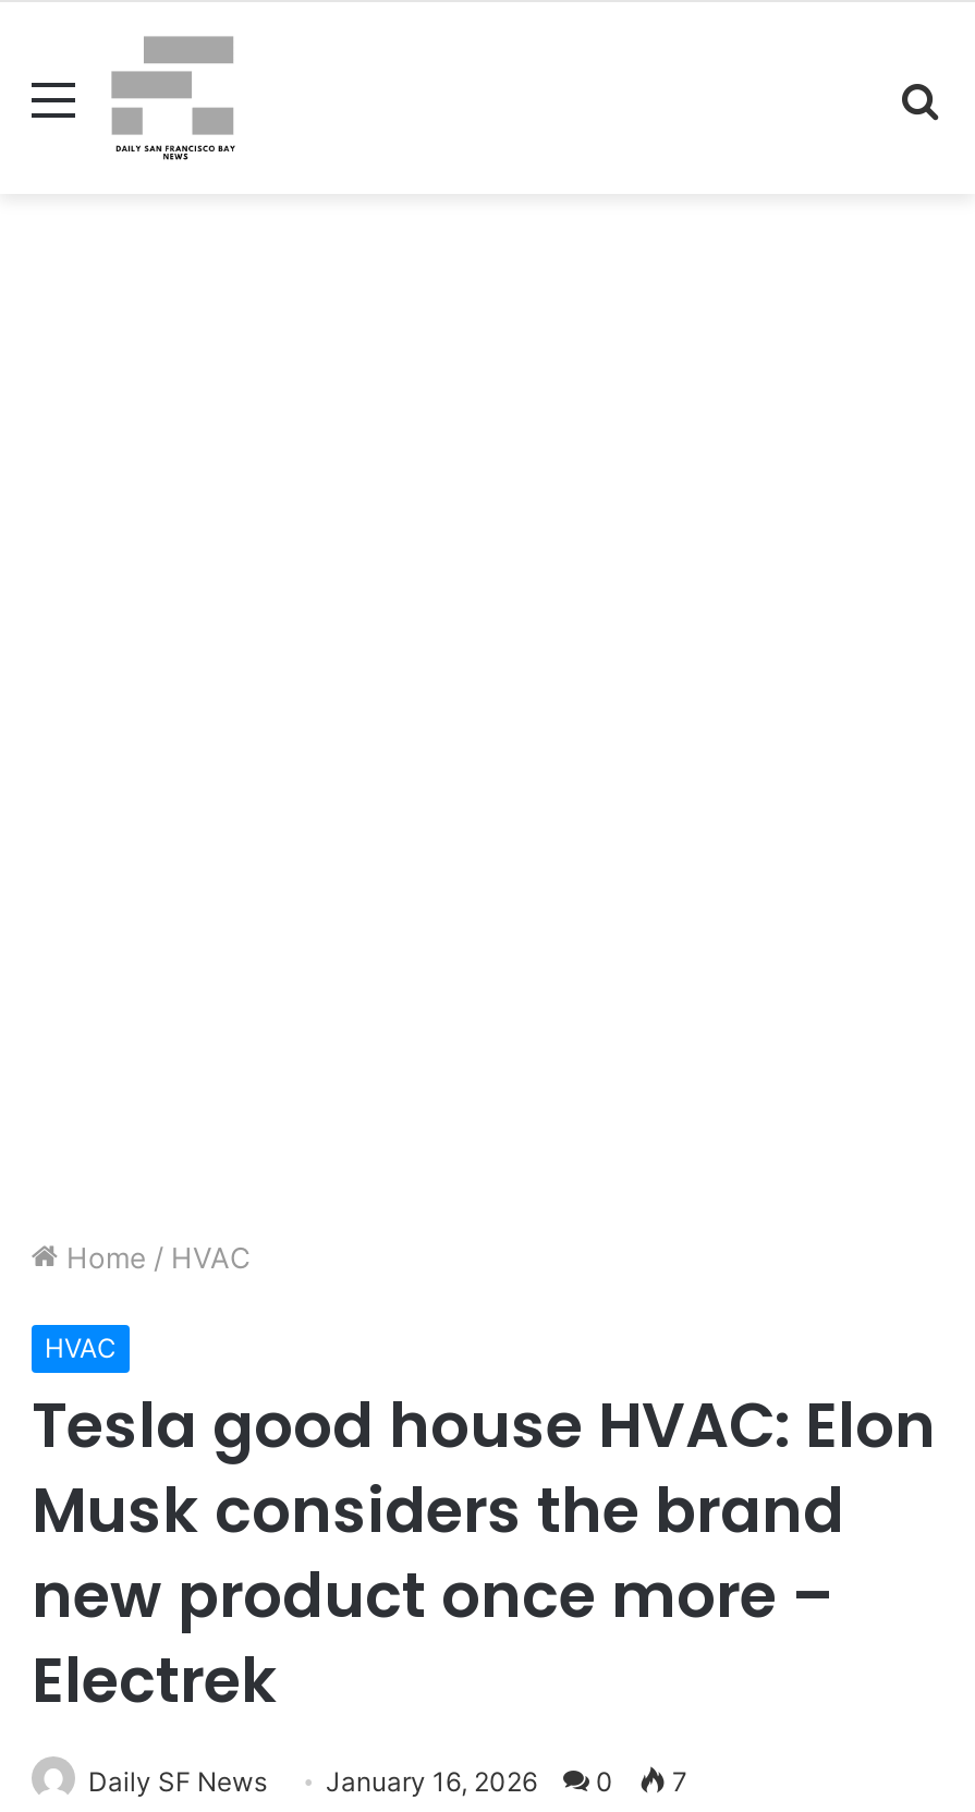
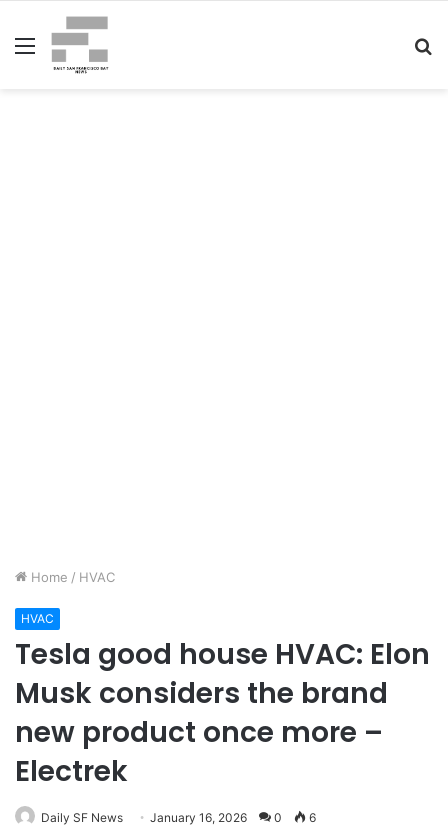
- Daily SF News January 16, 2026 0 7
+ Daily SF News January 16, 2026 0 6
